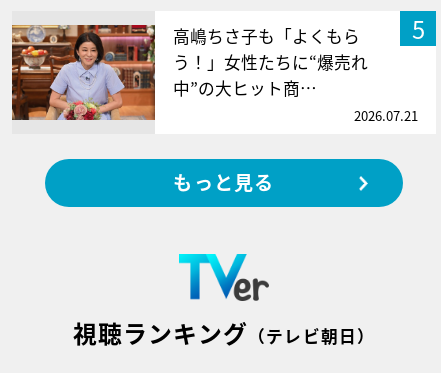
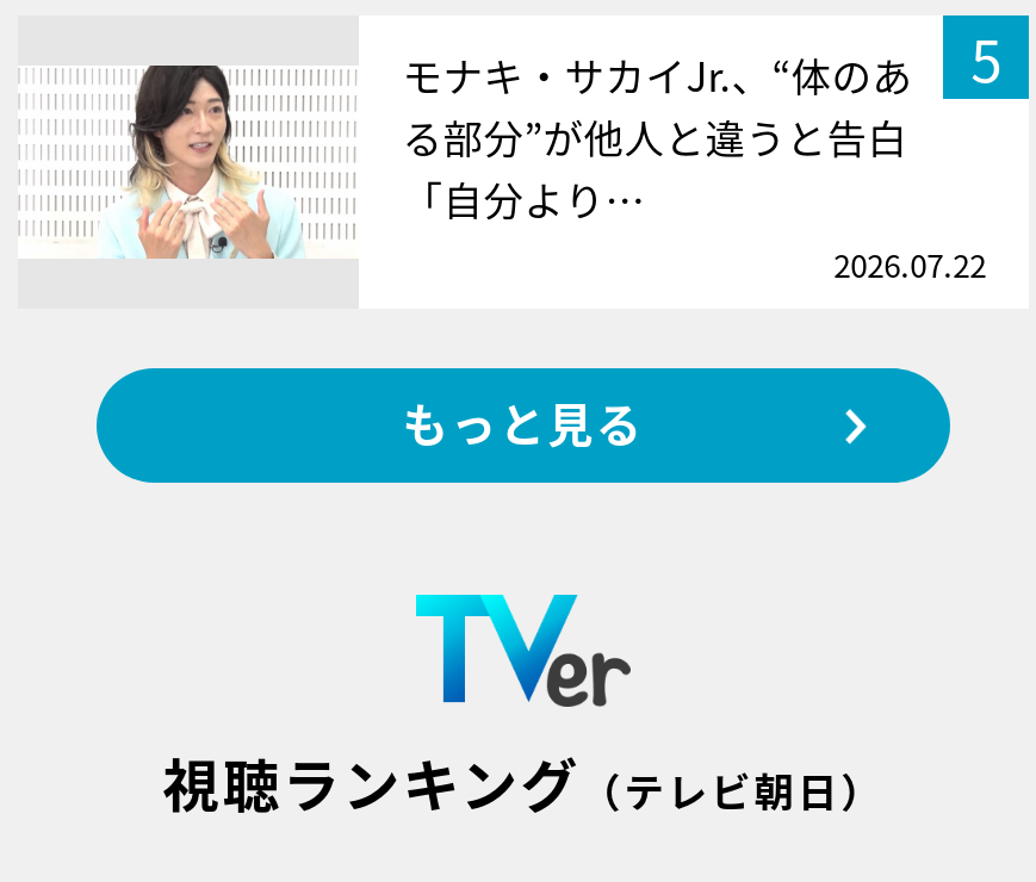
- [image]
- 高嶋ちさ子も「よくもら
- う！」女性たちに“爆売れ
- 中”の大ヒット商…
- 2026.07.21
+ [image]
+ モナキ・サカイJr.、“体のあ
+ る部分”が他人と違うと告白
+ 「自分より…
+ 2026.07.22
